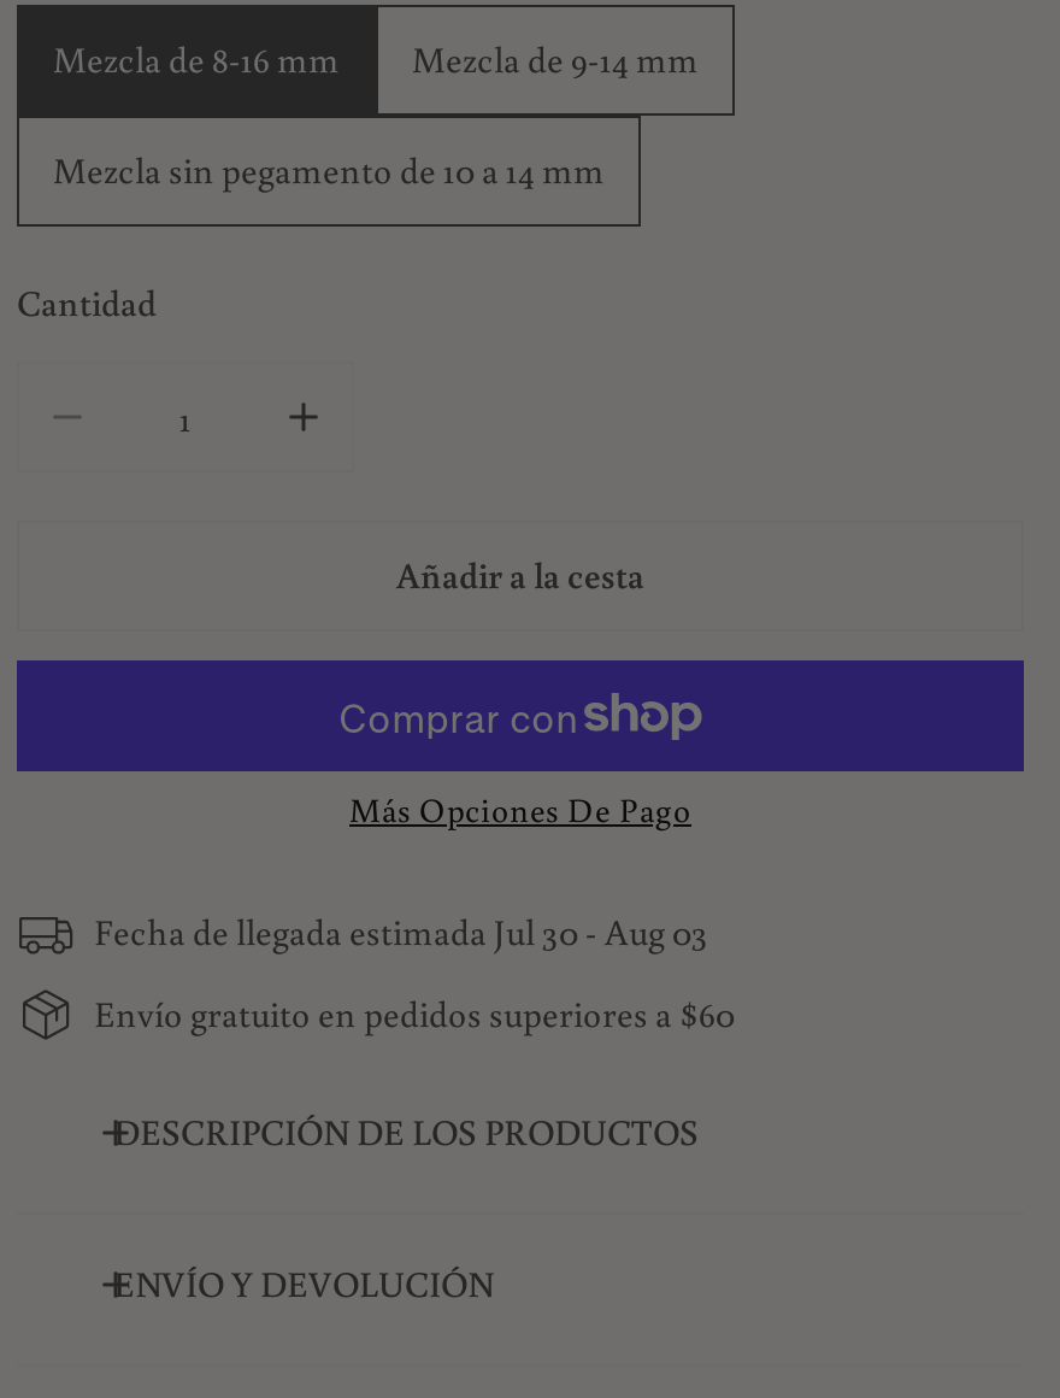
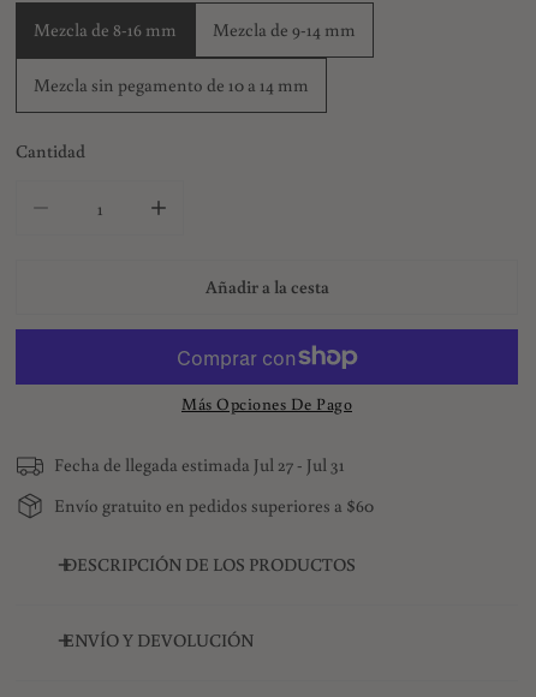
- Fecha de llegada estimada Jul 30 - Aug 03
+ Fecha de llegada estimada Jul 27 - Jul 31
